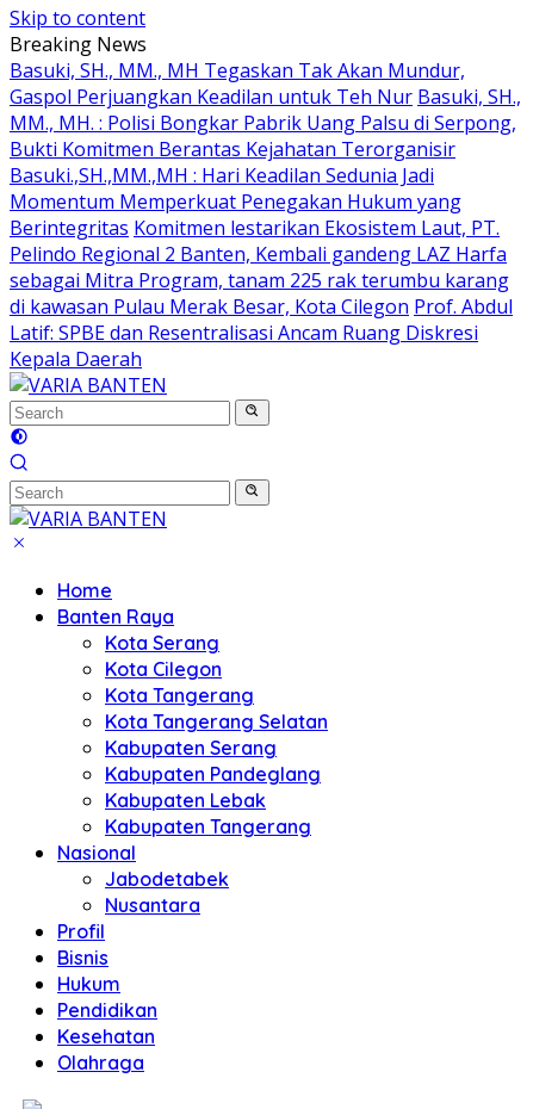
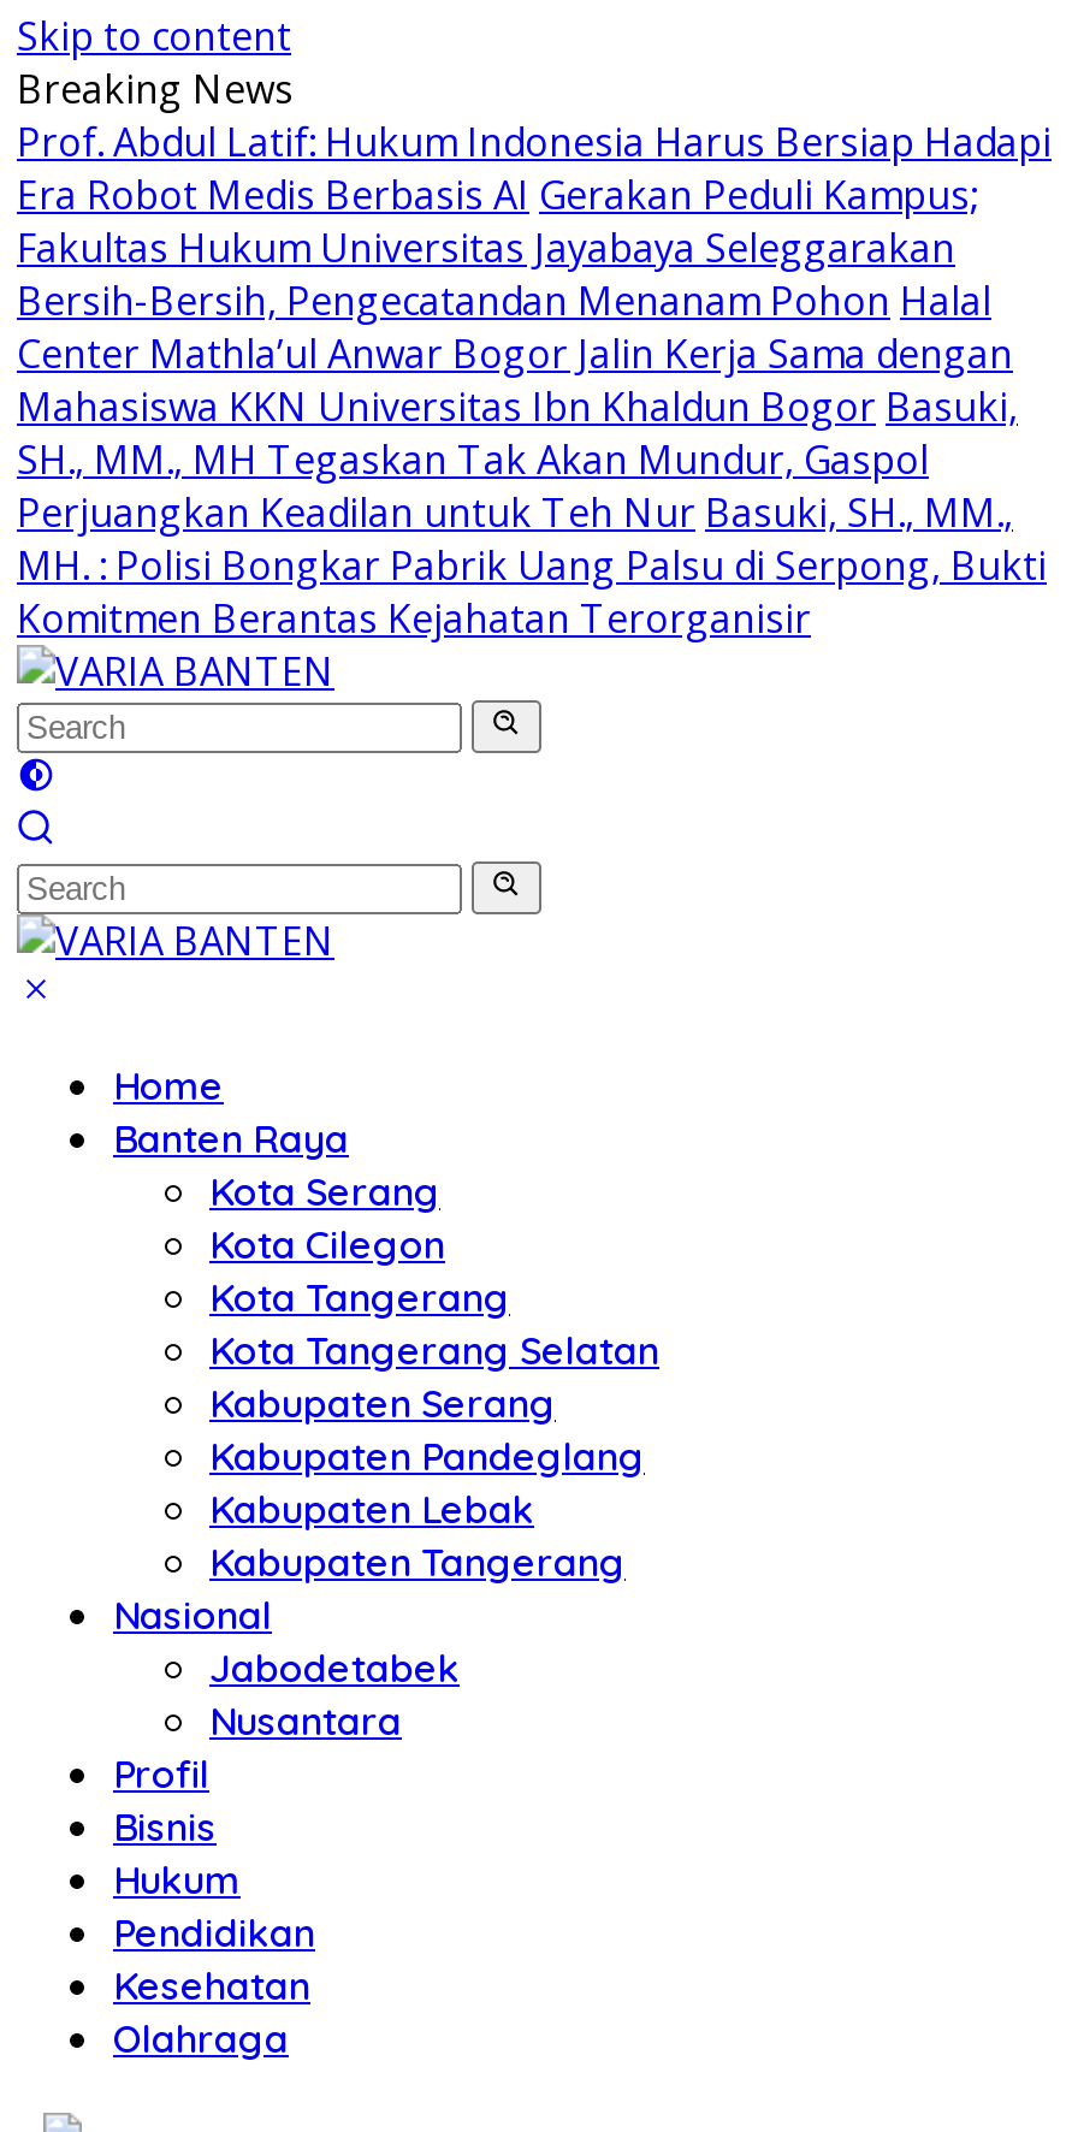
- Basuki, SH., MM., MH Tegaskan Tak Akan Mundur,
- Gaspol Perjuangkan Keadilan untuk Teh Nur Basuki, SH.,
- MM., MH. : Polisi Bongkar Pabrik Uang Palsu di Serpong,
- Bukti Komitmen Berantas Kejahatan Terorganisir
- Basuki.,SH.,MM.,MH : Hari Keadilan Sedunia Jadi
- Momentum Memperkuat Penegakan Hukum yang
- Berintegritas Komitmen lestarikan Ekosistem Laut, PT.
- Pelindo Regional 2 Banten, Kembali gandeng LAZ Harfa
- sebagai Mitra Program, tanam 225 rak terumbu karang
- di kawasan Pulau Merak Besar, Kota Cilegon Prof. Abdul
- Latif: SPBE dan Resentralisasi Ancam Ruang Diskresi
- Kepala Daerah
+ Prof. Abdul Latif: Hukum Indonesia Harus Bersiap Hadapi
+ Era Robot Medis Berbasis AI Gerakan Peduli Kampus;
+ Fakultas Hukum Universitas Jayabaya Seleggarakan
+ Bersih-Bersih, Pengecatandan Menanam Pohon Halal
+ Center Mathla’ul Anwar Bogor Jalin Kerja Sama dengan
+ Mahasiswa KKN Universitas Ibn Khaldun Bogor Basuki,
+ SH., MM., MH Tegaskan Tak Akan Mundur, Gaspol
+ Perjuangkan Keadilan untuk Teh Nur Basuki, SH., MM.,
+ MH. : Polisi Bongkar Pabrik Uang Palsu di Serpong, Bukti
+ Komitmen Berantas Kejahatan Terorganisir
